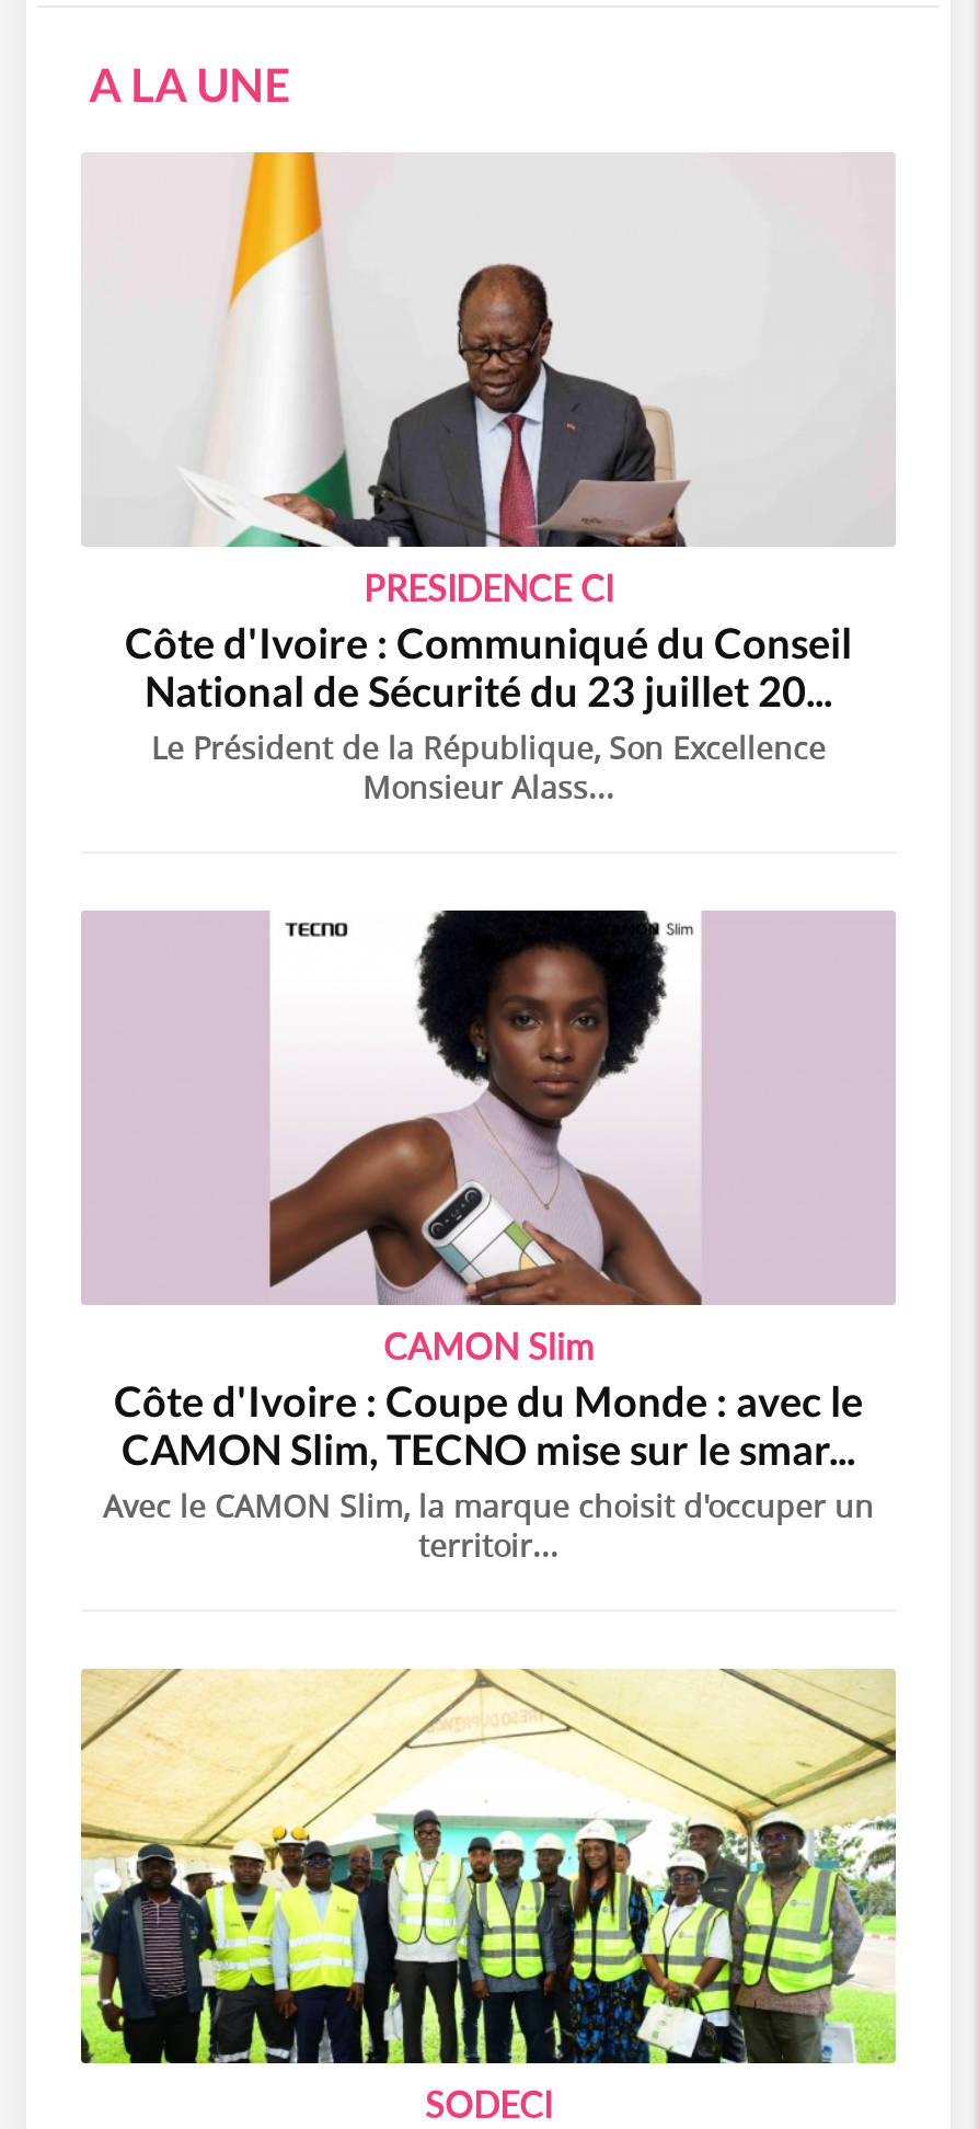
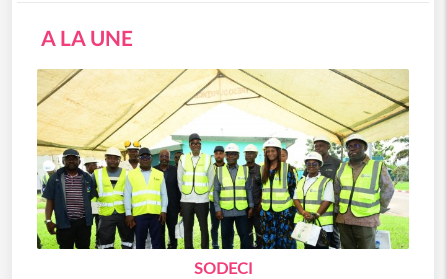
- [image]
- PRESIDENCE CI
- Côte d'Ivoire : Communiqué du Conseil
- National de Sécurité du 23 juillet 20...
- Le Président de la République, Son Excellence
- Monsieur Alass...

- [image]
- CAMON Slim
- Côte d'Ivoire : Coupe du Monde : avec le
- CAMON Slim, TECNO mise sur le smar...
- Avec le CAMON Slim, la marque choisit d'occuper un
- territoir...
